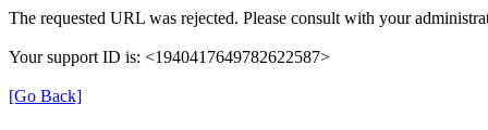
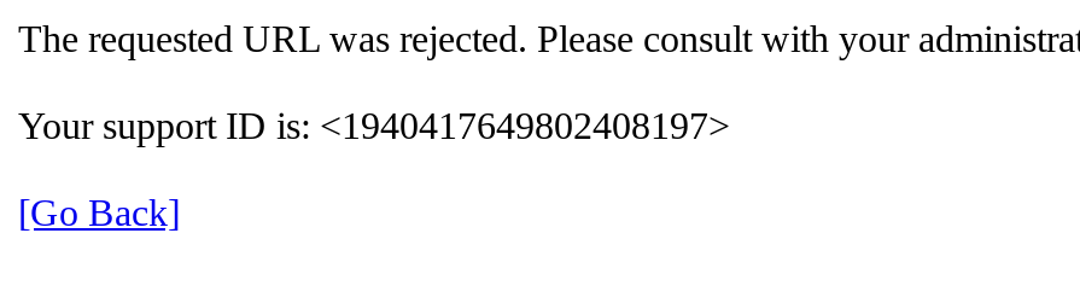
- Your support ID is: <1940417649782622587>
+ Your support ID is: <1940417649802408197>
